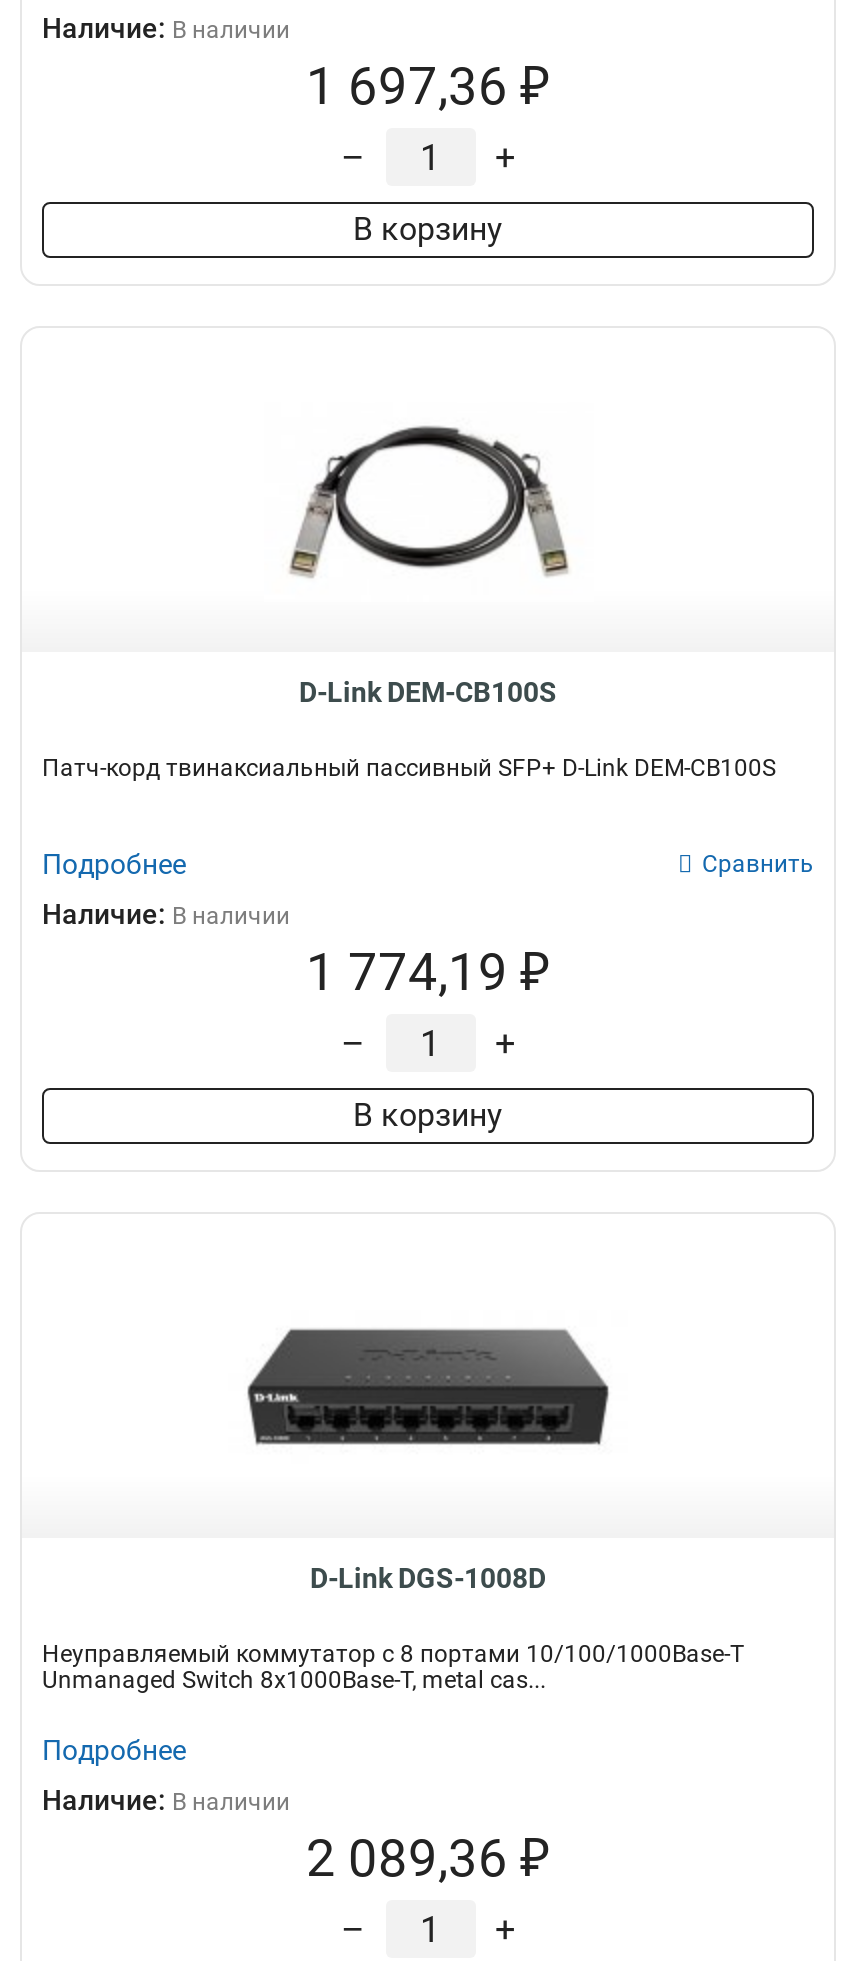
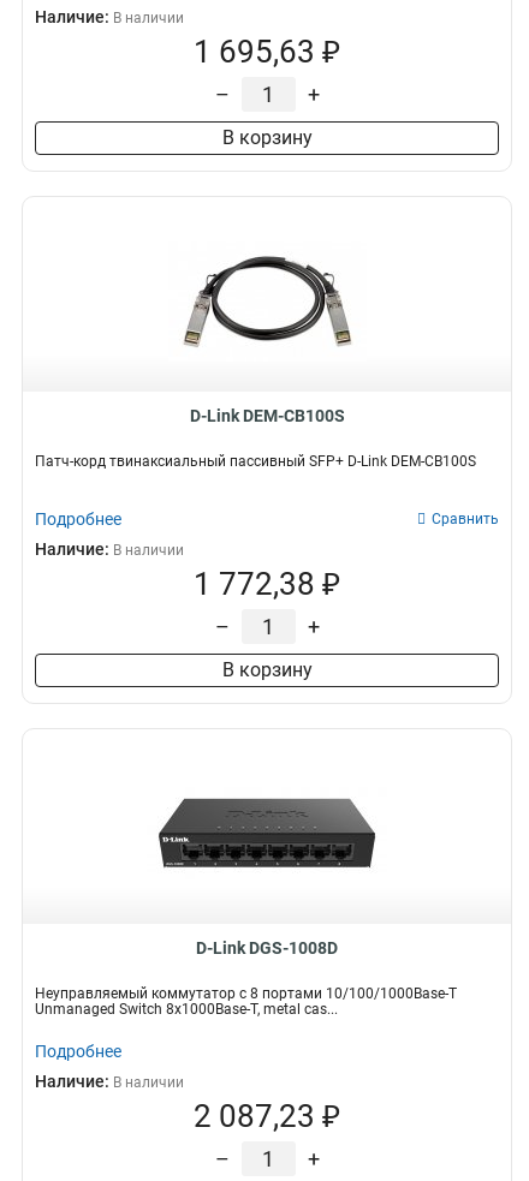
- 1 697,36 ₽
+ 1 695,63 ₽

- 1 774,19 ₽
+ 1 772,38 ₽

- 2 089,36 ₽
+ 2 087,23 ₽
